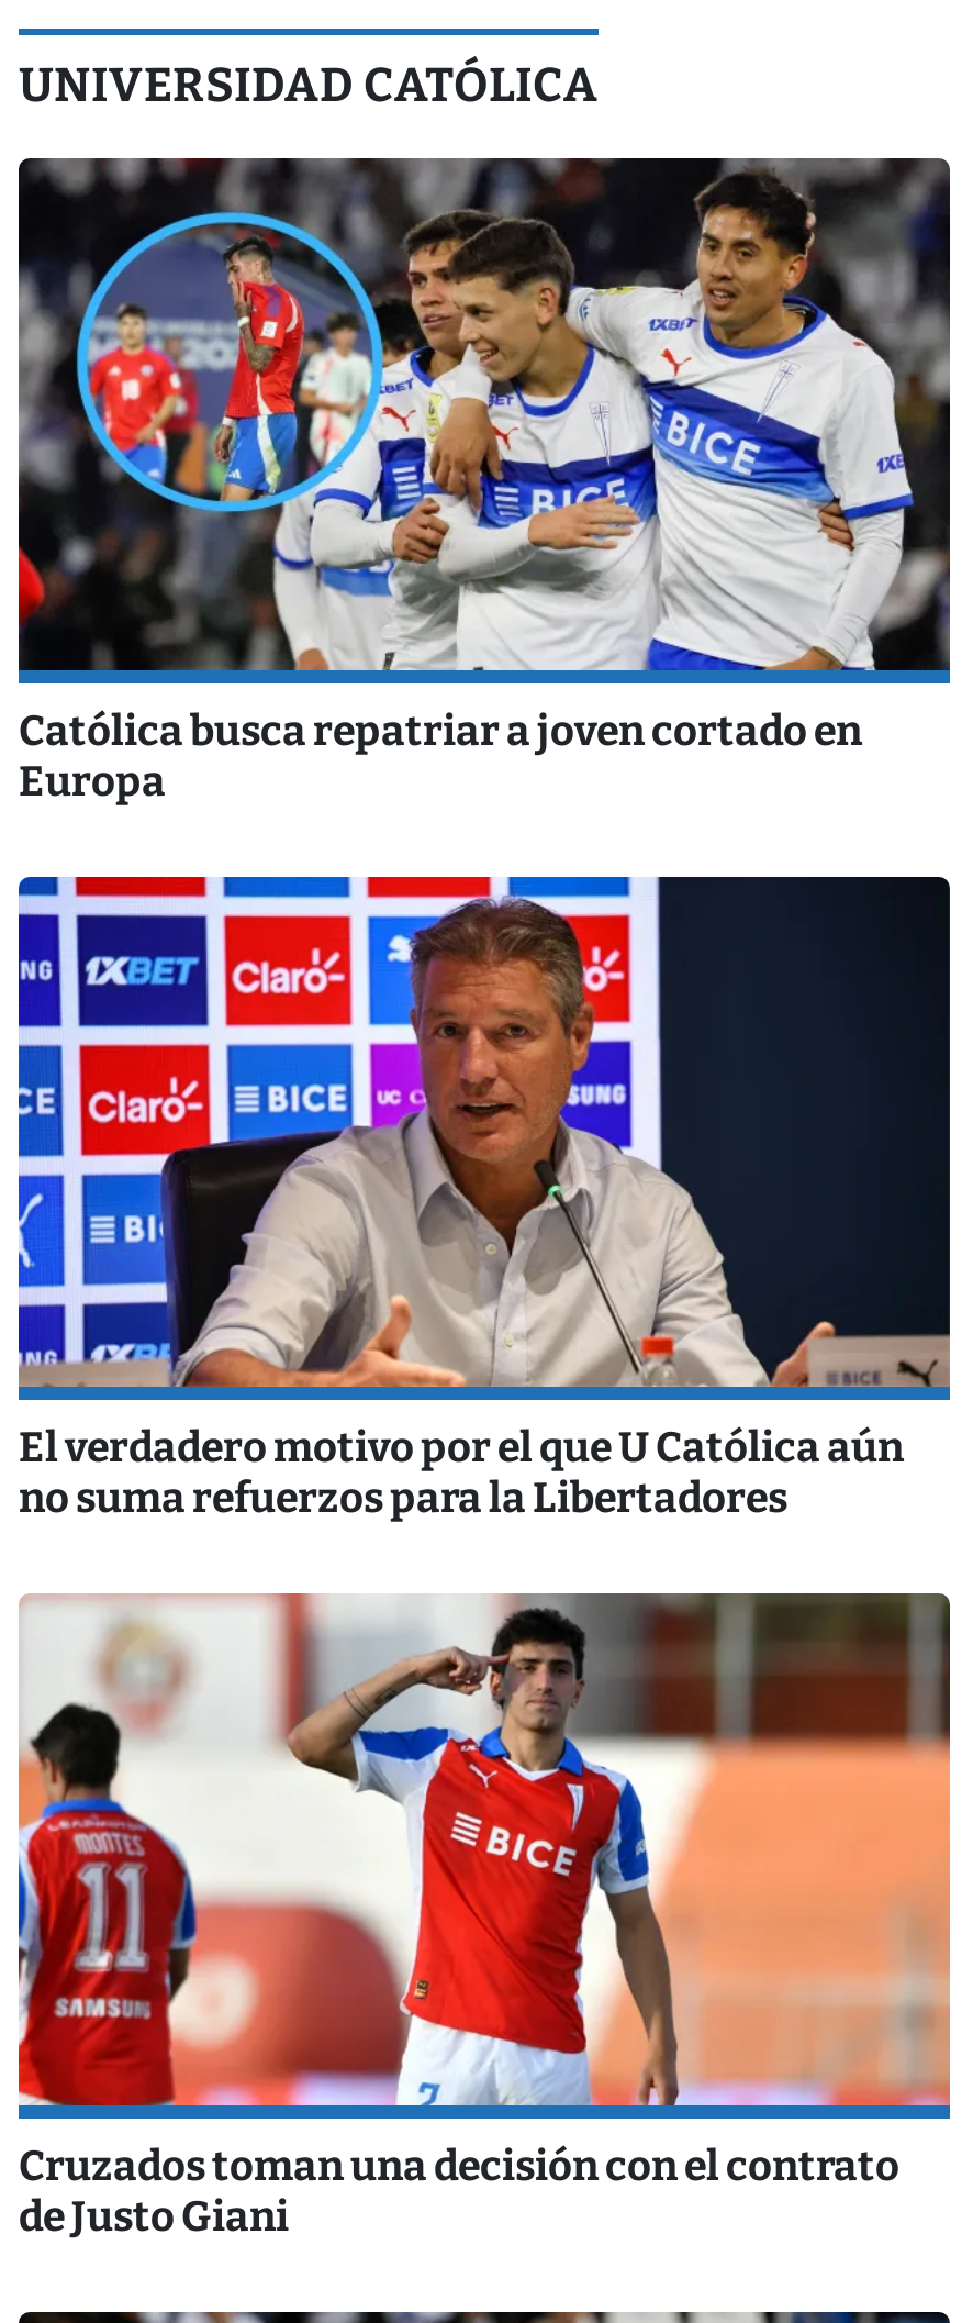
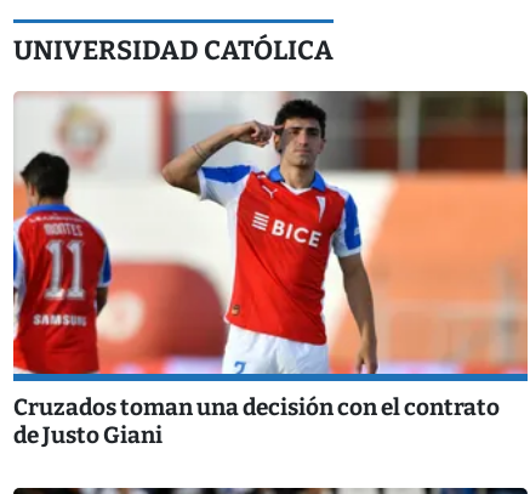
- [image]
- Católica busca repatriar a joven cortado en
- Europa

- [image]
- El verdadero motivo por el que U Católica aún
- no suma refuerzos para la Libertadores
